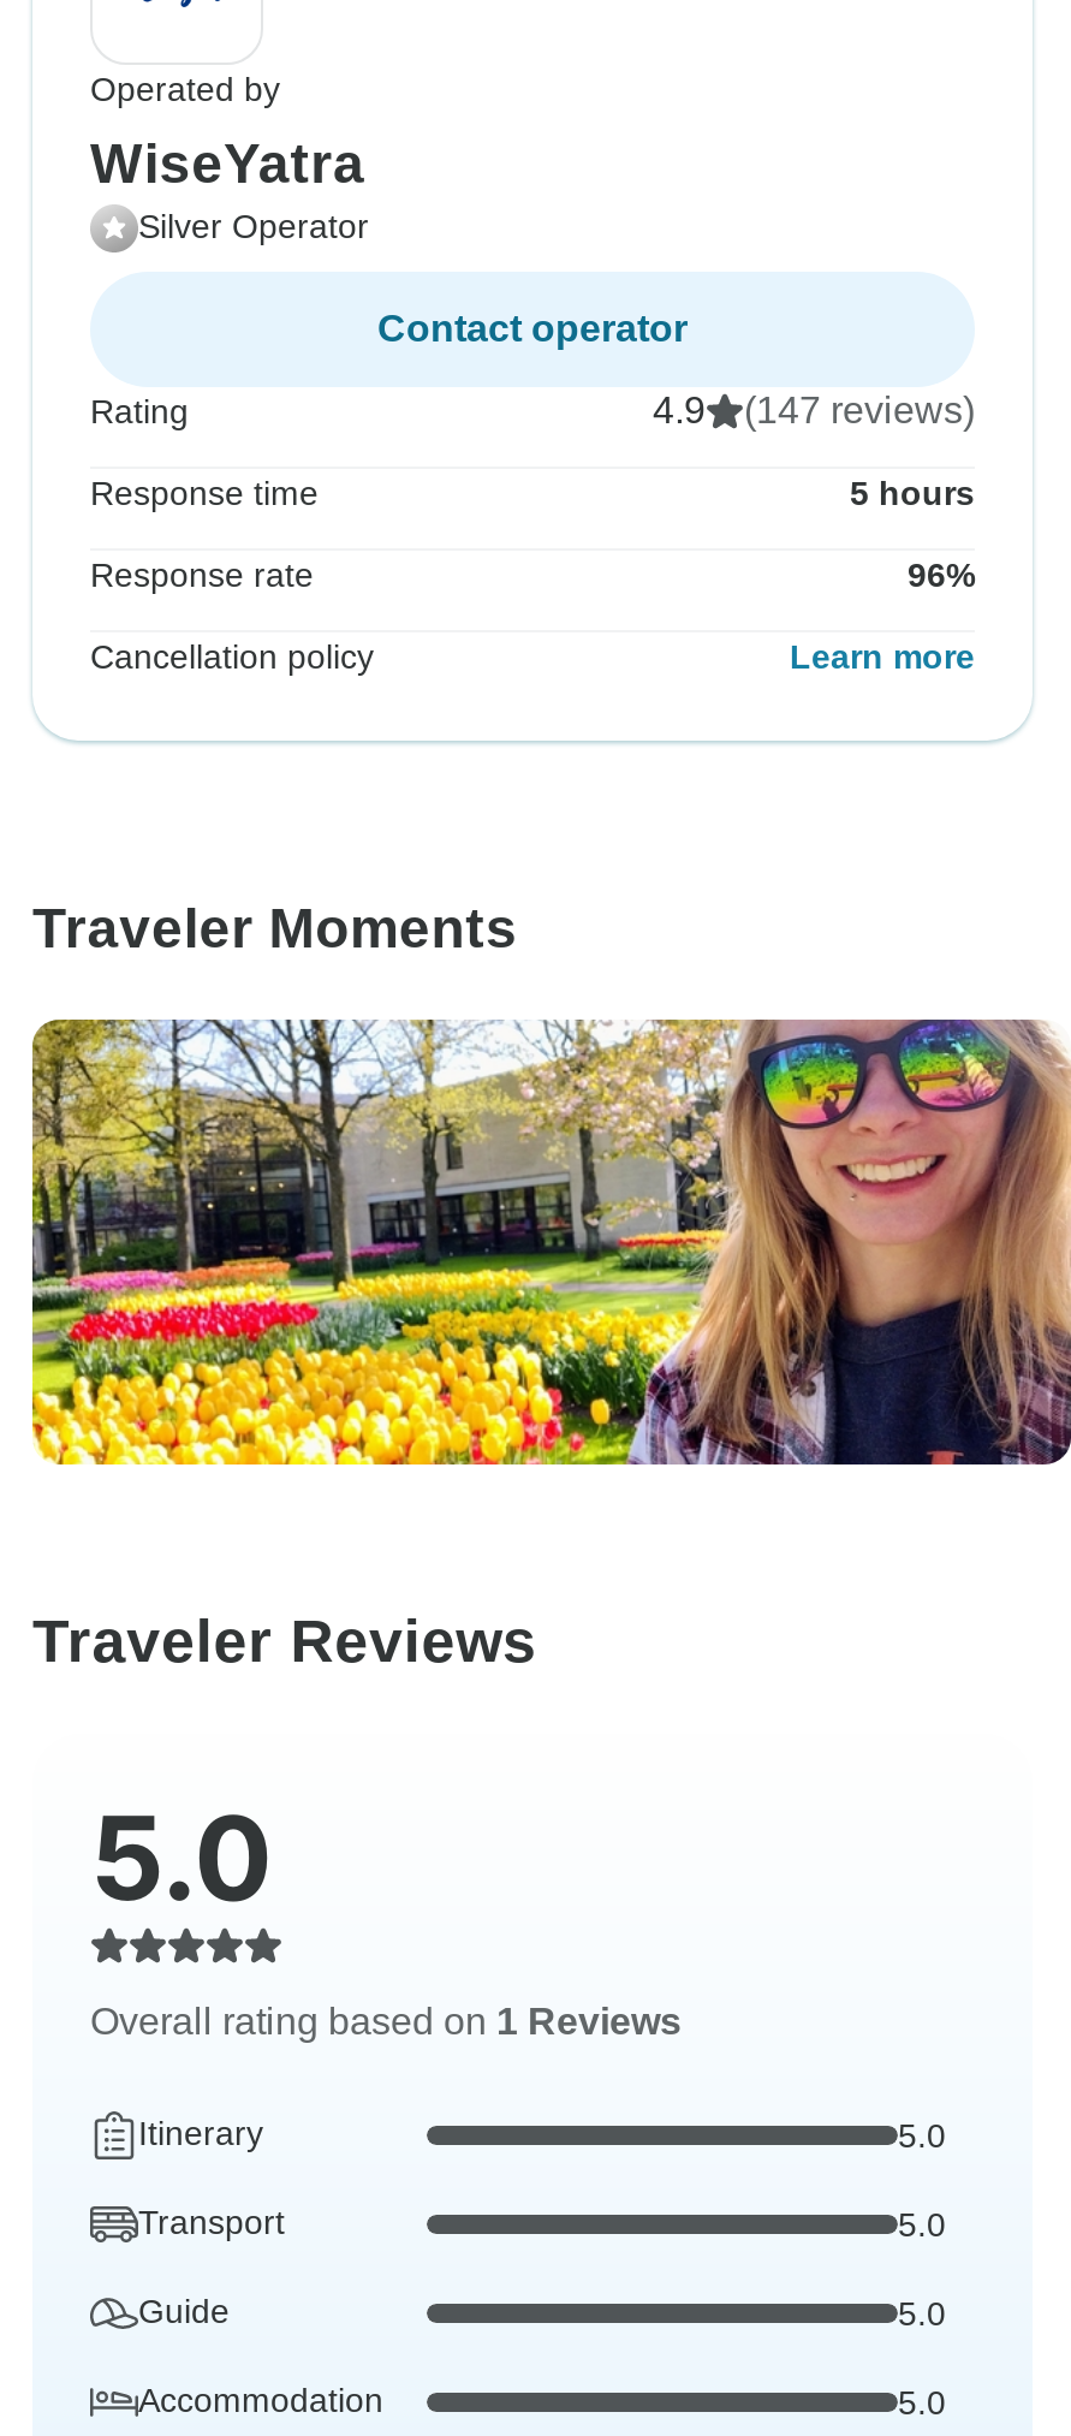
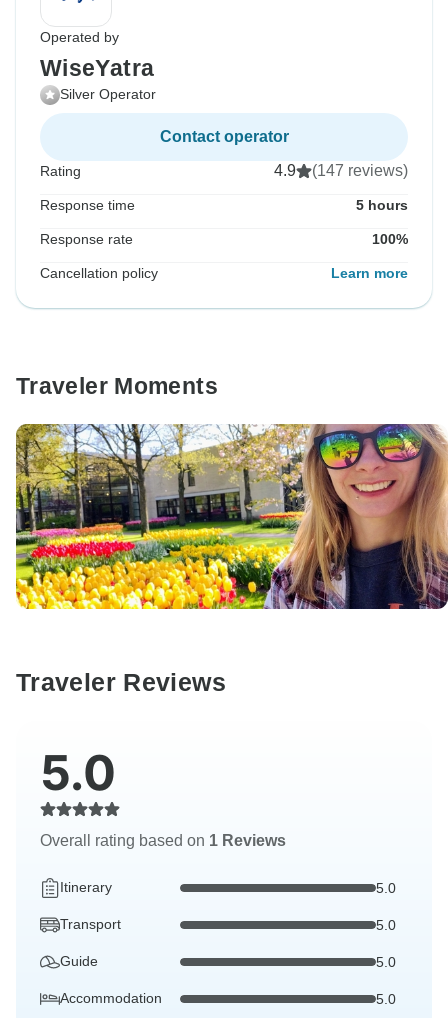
- 96%
+ 100%
